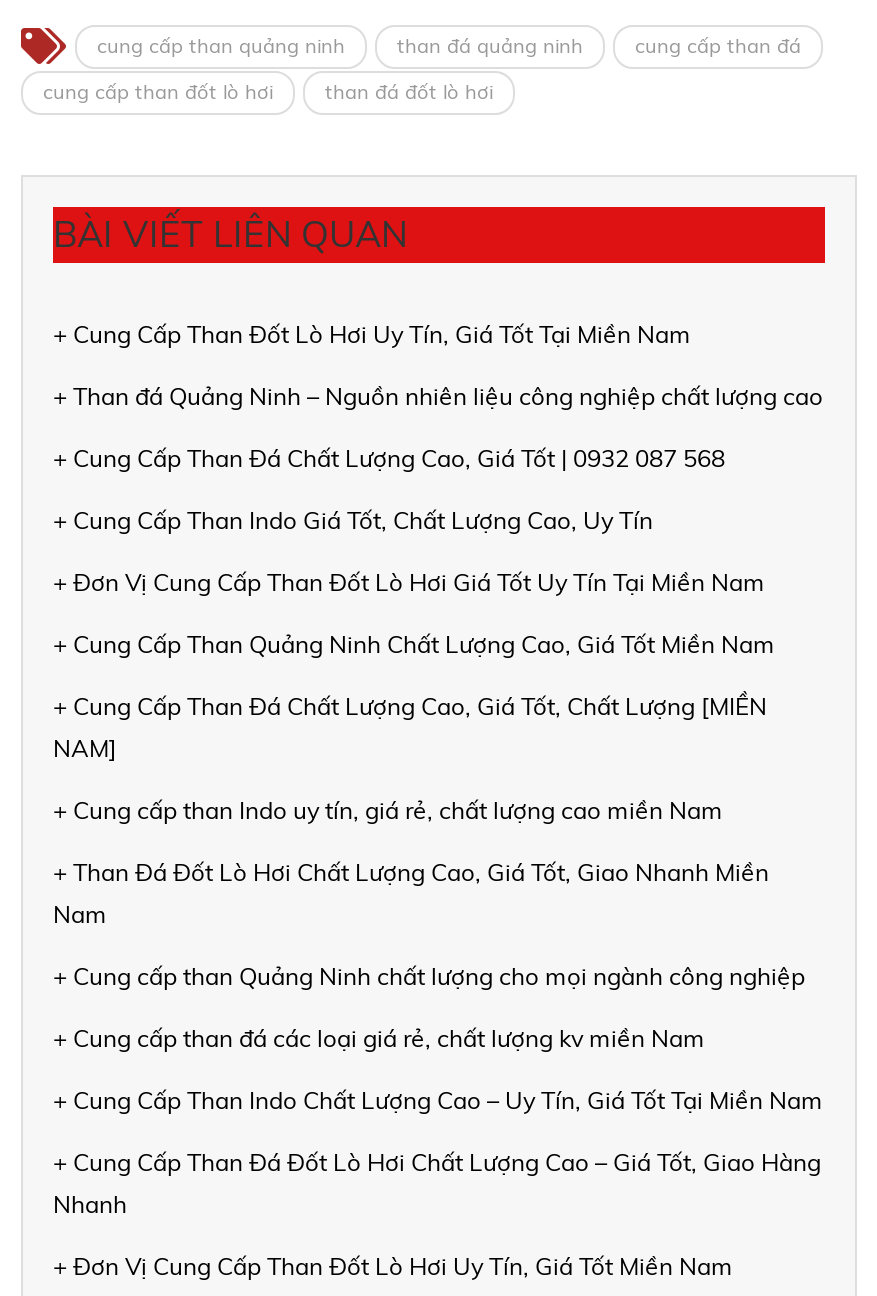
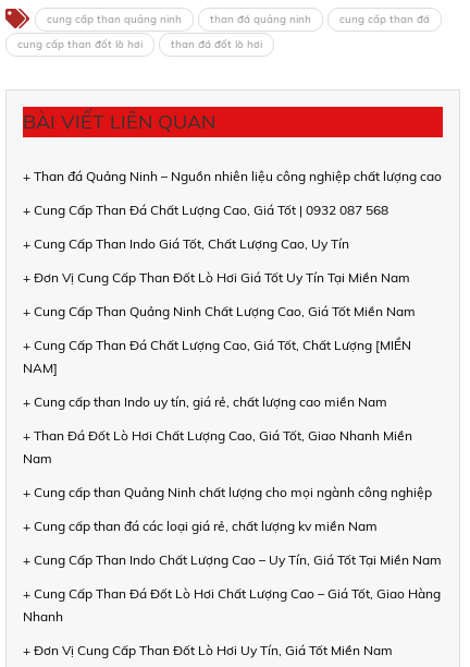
- + Cung Cấp Than Đốt Lò Hơi Uy Tín, Giá Tốt Tại Miền Nam
